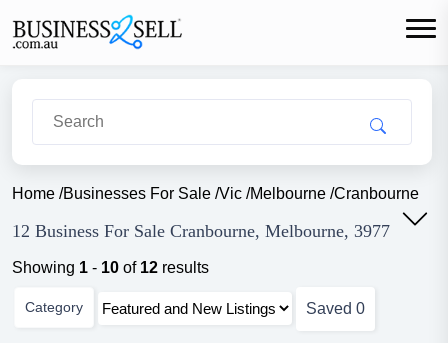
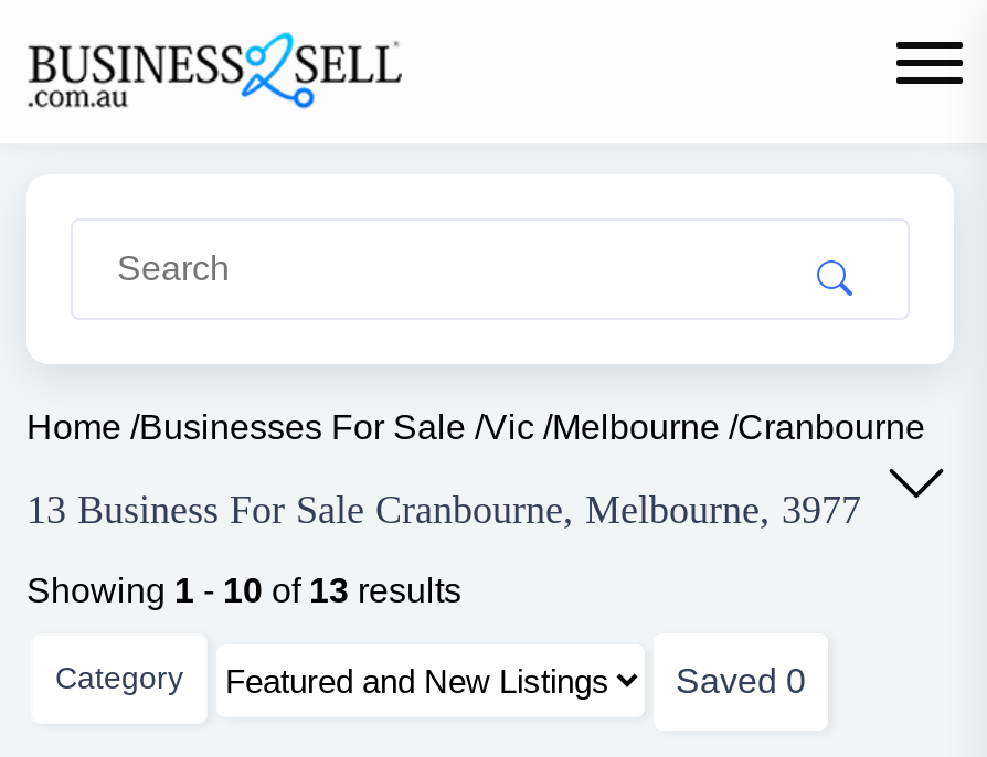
- 12 Business For Sale Cranbourne, Melbourne, 3977
+ 13 Business For Sale Cranbourne, Melbourne, 3977

- Showing 1 - 10 of 12 results
+ Showing 1 - 10 of 13 results
